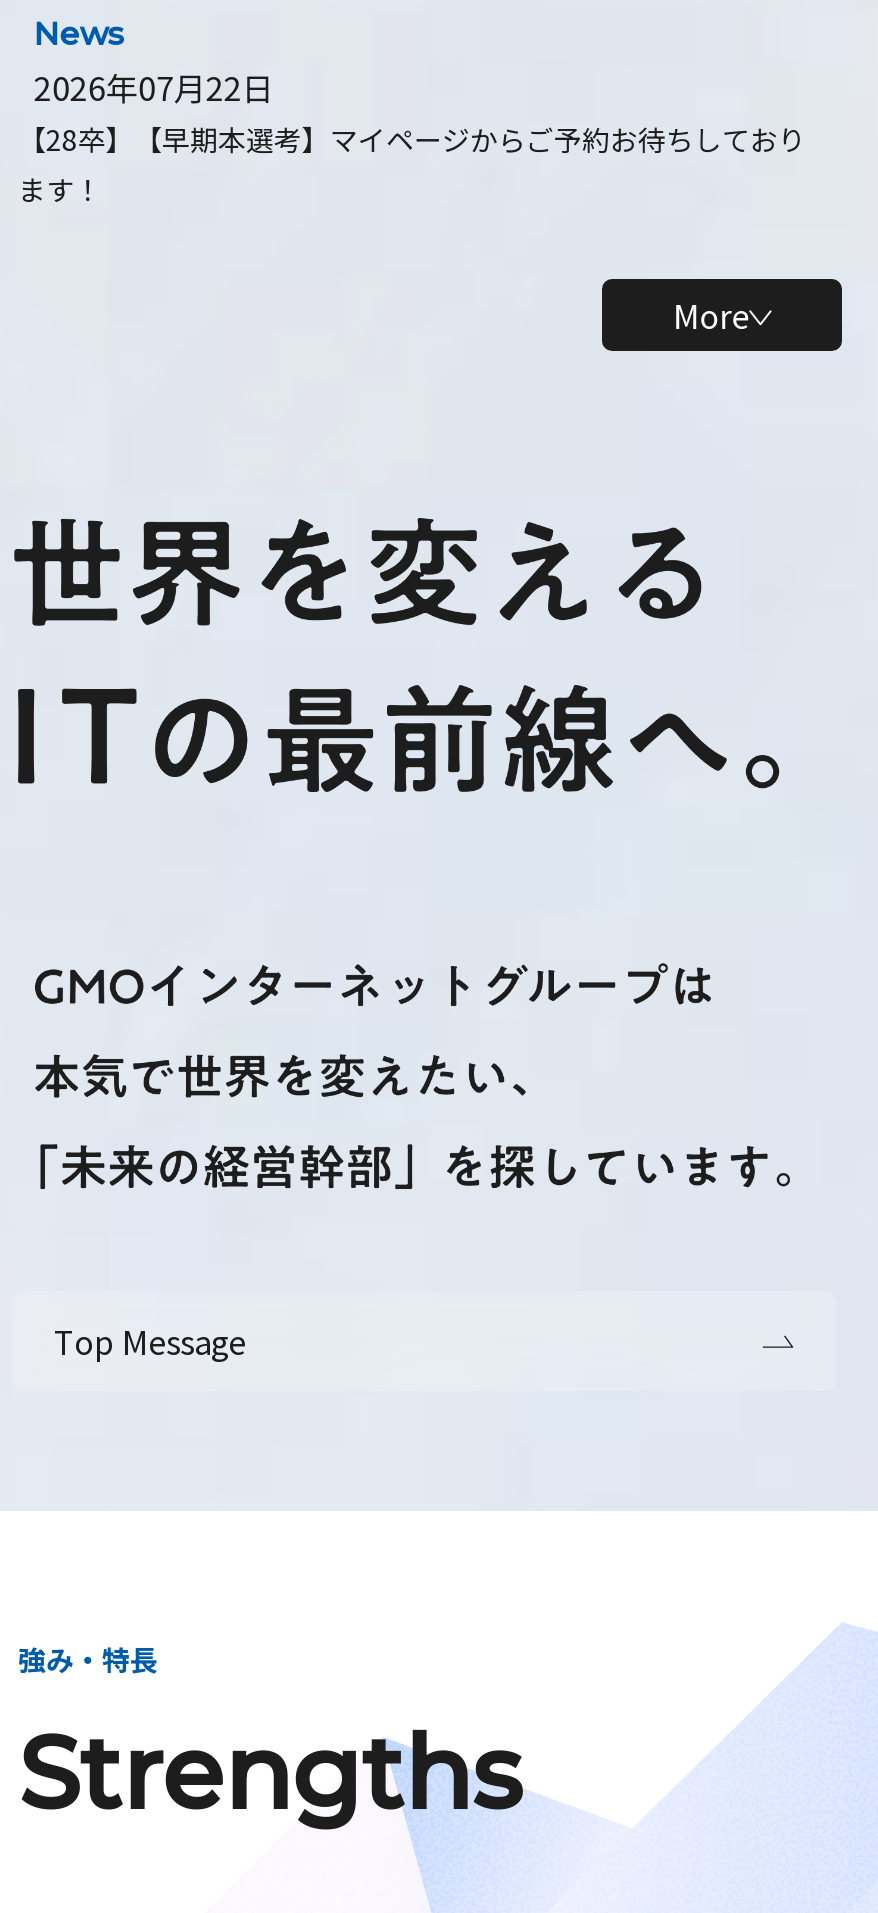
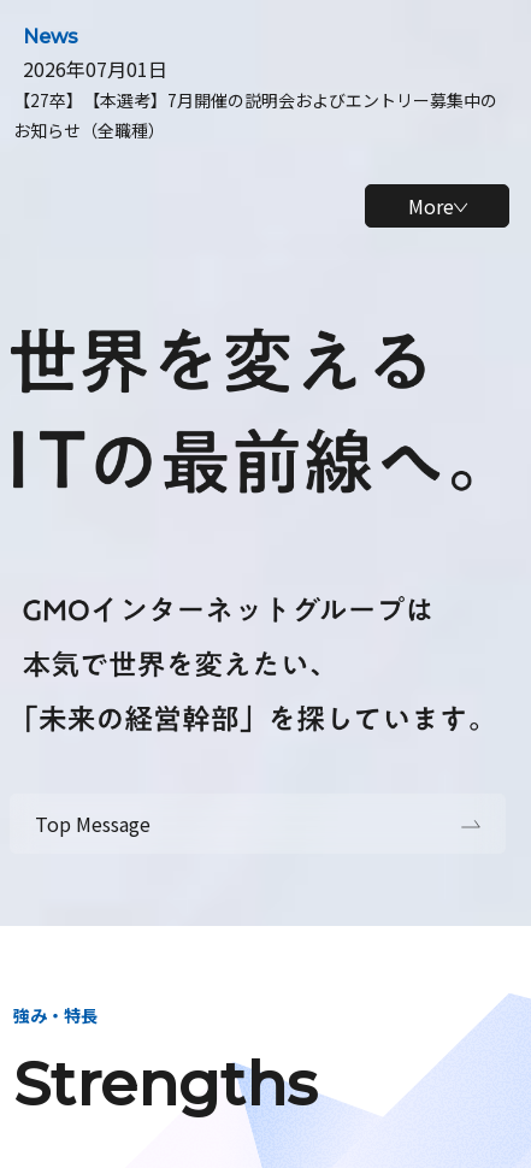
- 2026年07月22日
- 【28卒】【早期本選考】マイページからご予約お待ちしており
- ます！
+ 2026年07月01日
+ 【27卒】【本選考】7月開催の説明会およびエントリー募集中の
+ お知らせ（全職種）
